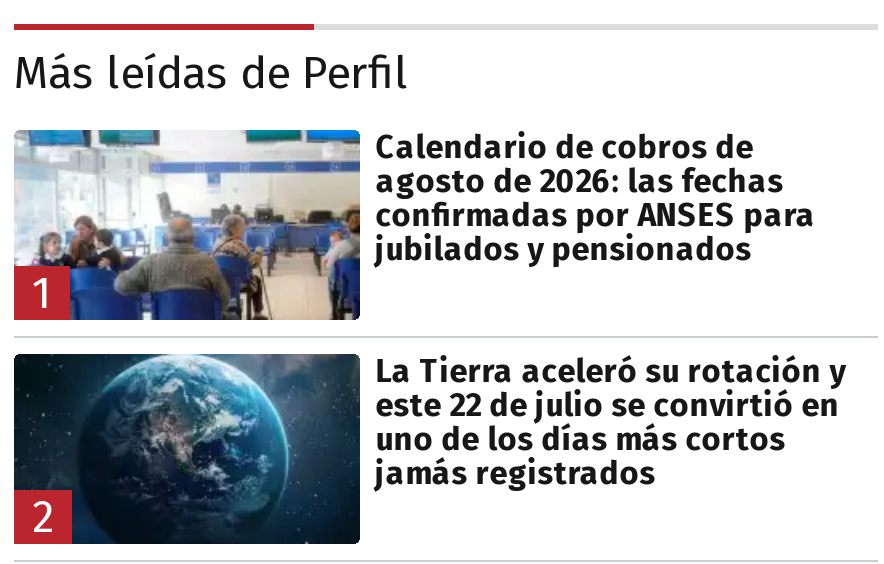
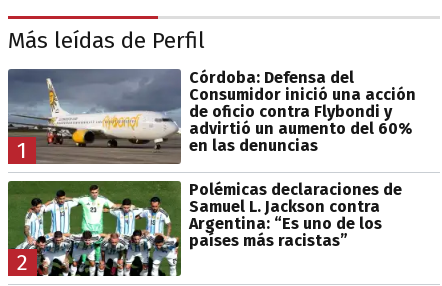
- [image]
- Calendario de cobros de
- agosto de 2026: las fechas
- confirmadas por ANSES para
- jubilados y pensionados
+ [image]
+ Córdoba: Defensa del
+ Consumidor inició una acción
+ de oficio contra Flybondi y
+ advirtió un aumento del 60%
+ en las denuncias

- [image]
- La Tierra aceleró su rotación y
- este 22 de julio se convirtió en
- uno de los días más cortos
- jamás registrados
+ [image]
+ Polémicas declaraciones de
+ Samuel L. Jackson contra
+ Argentina: “Es uno de los
+ países más racistas”
